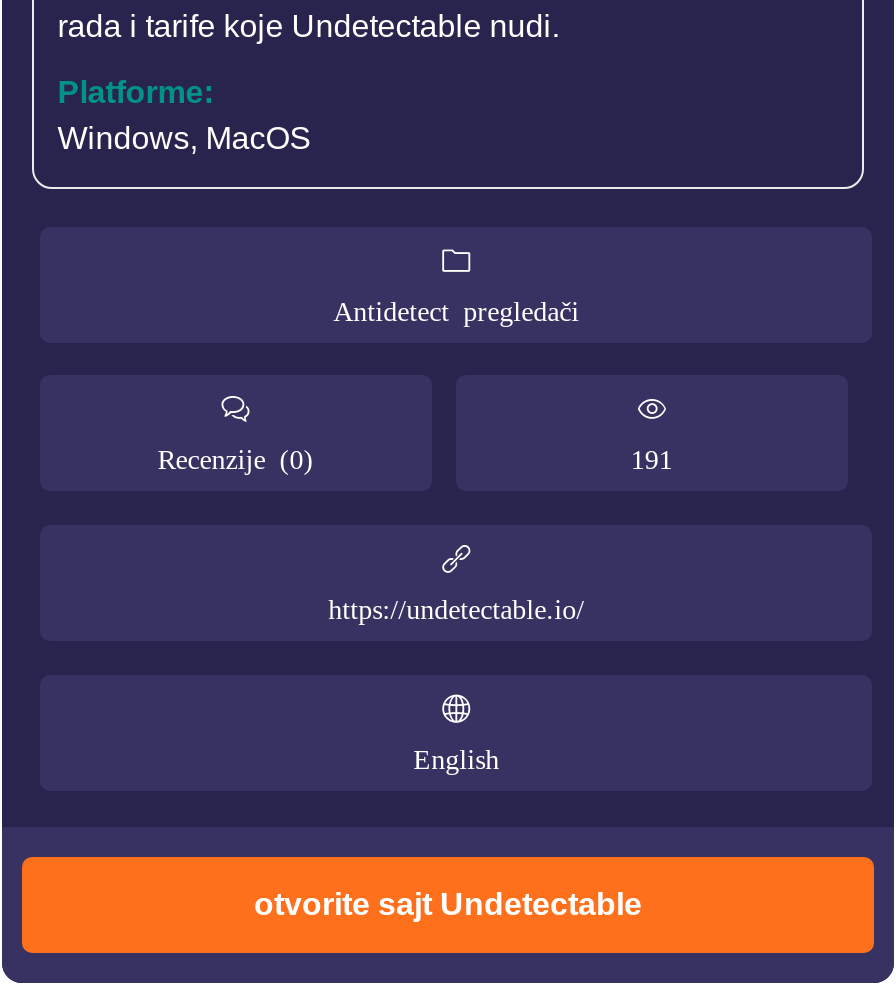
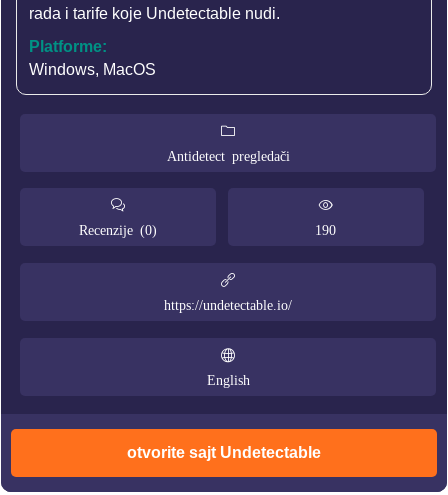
- 191
+ 190
